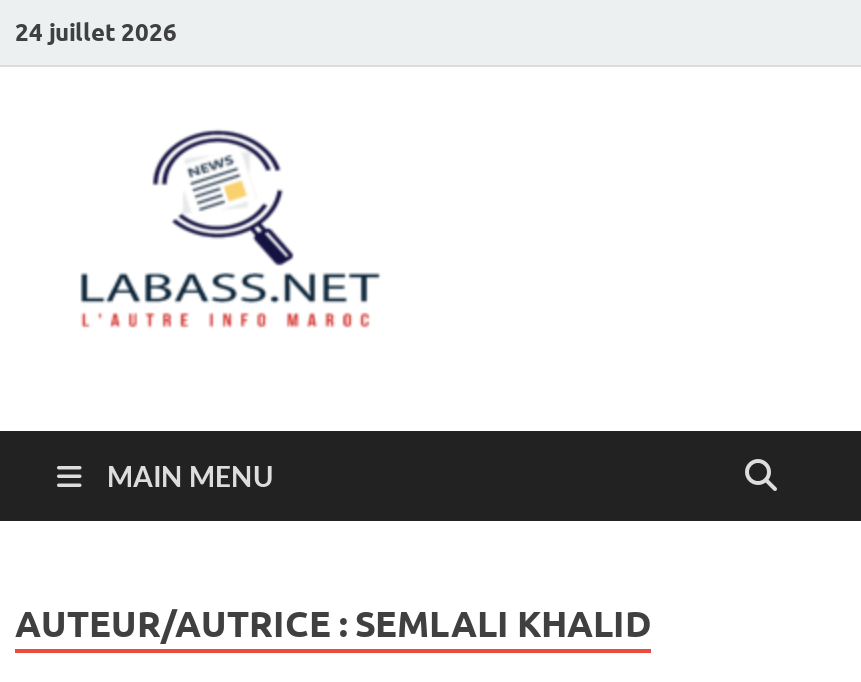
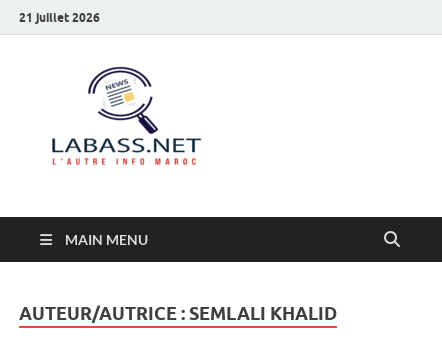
- 24 juillet 2026
+ 21 juillet 2026
